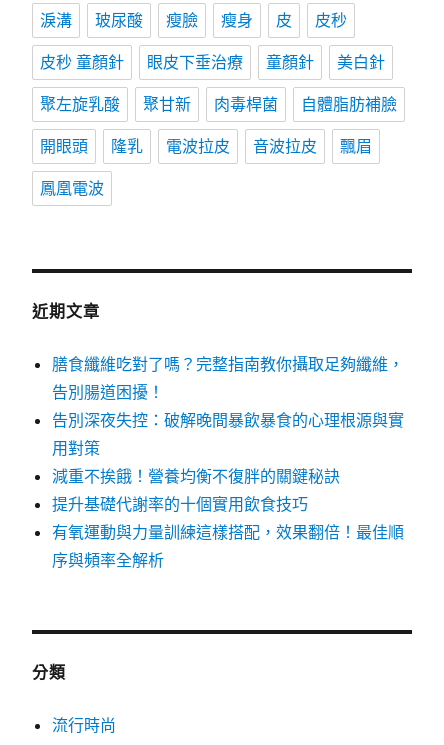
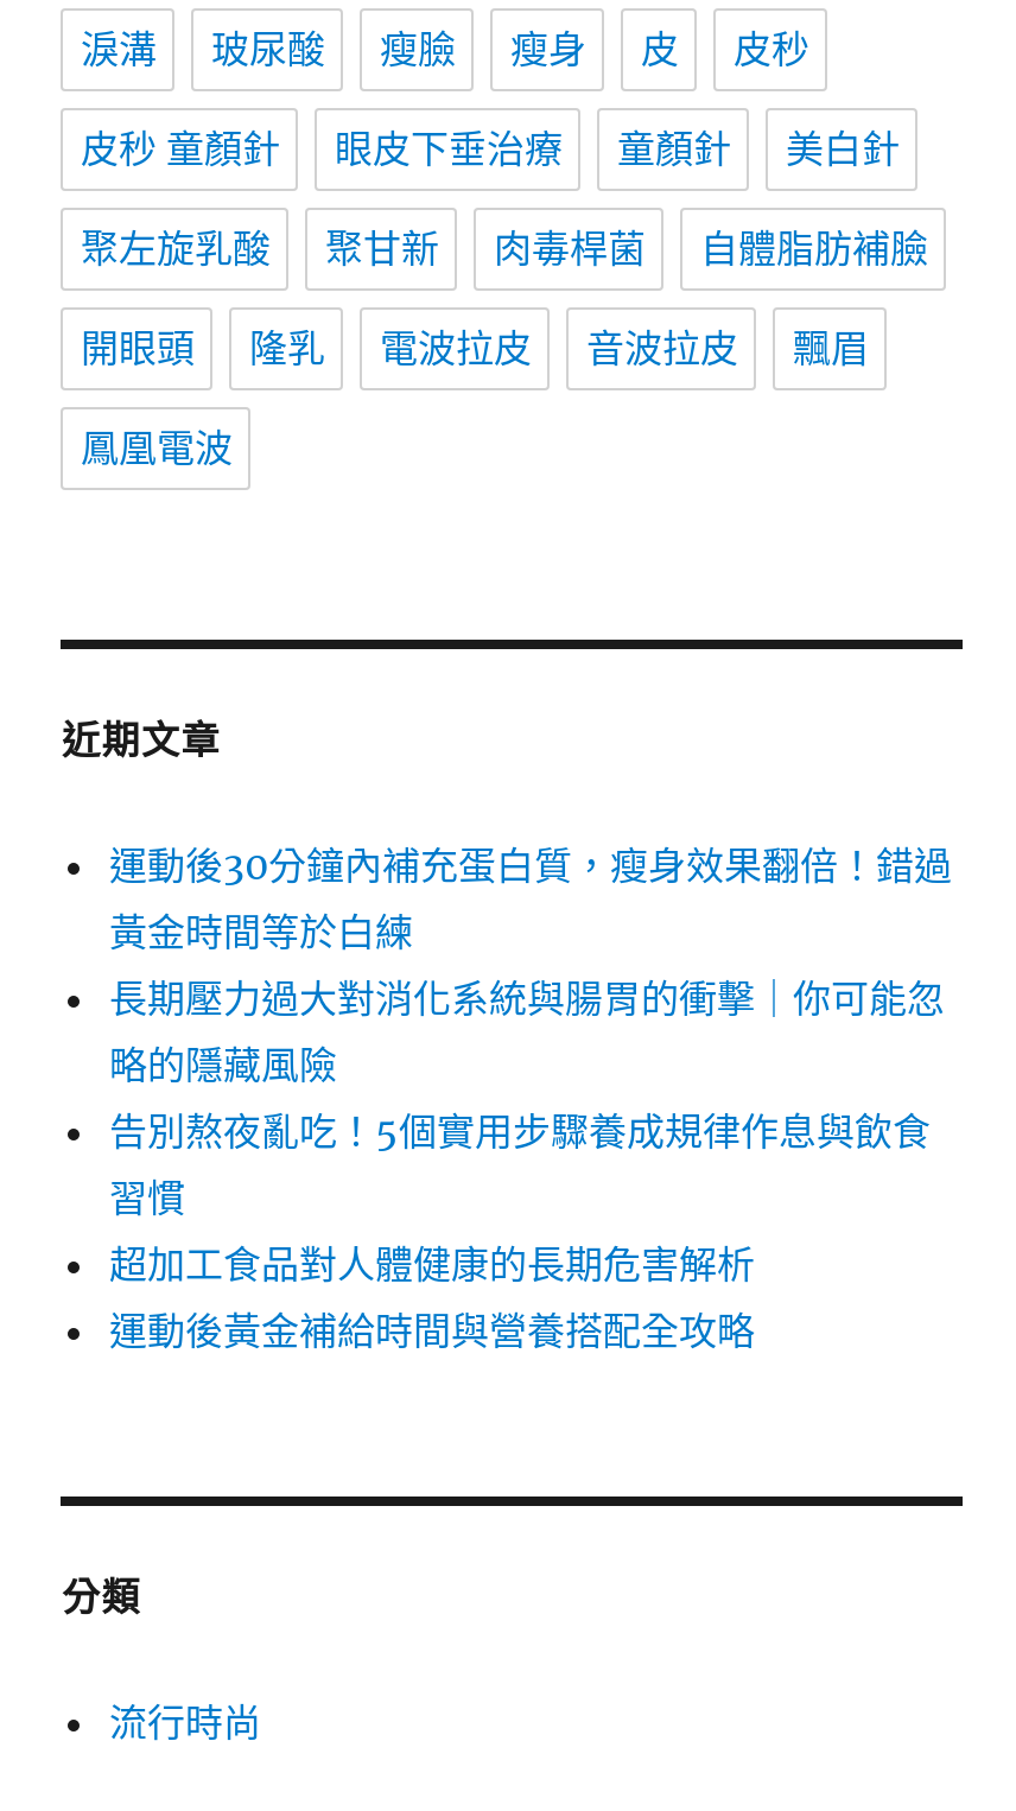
- 膳食纖維吃對了嗎？完整指南教你攝取足夠纖維，
- 告別腸道困擾！
- 告別深夜失控：破解晚間暴飲暴食的心理根源與實
- 用對策
- 減重不挨餓！營養均衡不復胖的關鍵秘訣
- 提升基礎代謝率的十個實用飲食技巧
- 有氧運動與力量訓練這樣搭配，效果翻倍！最佳順
- 序與頻率全解析
+ 運動後30分鐘內補充蛋白質，瘦身效果翻倍！錯過
+ 黃金時間等於白練
+ 長期壓力過大對消化系統與腸胃的衝擊｜你可能忽
+ 略的隱藏風險
+ 告別熬夜亂吃！5個實用步驟養成規律作息與飲食
+ 習慣
+ 超加工食品對人體健康的長期危害解析
+ 運動後黃金補給時間與營養搭配全攻略
